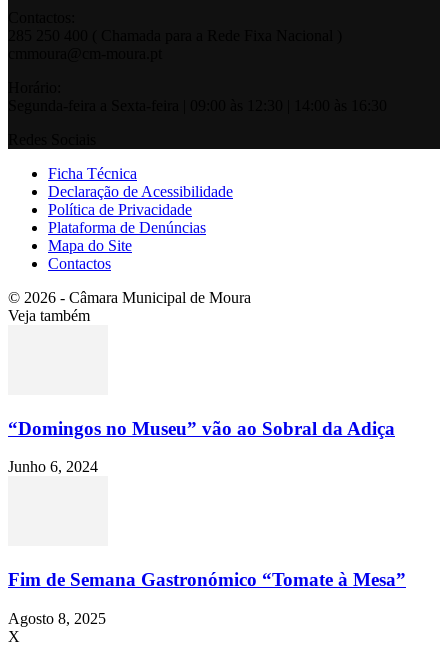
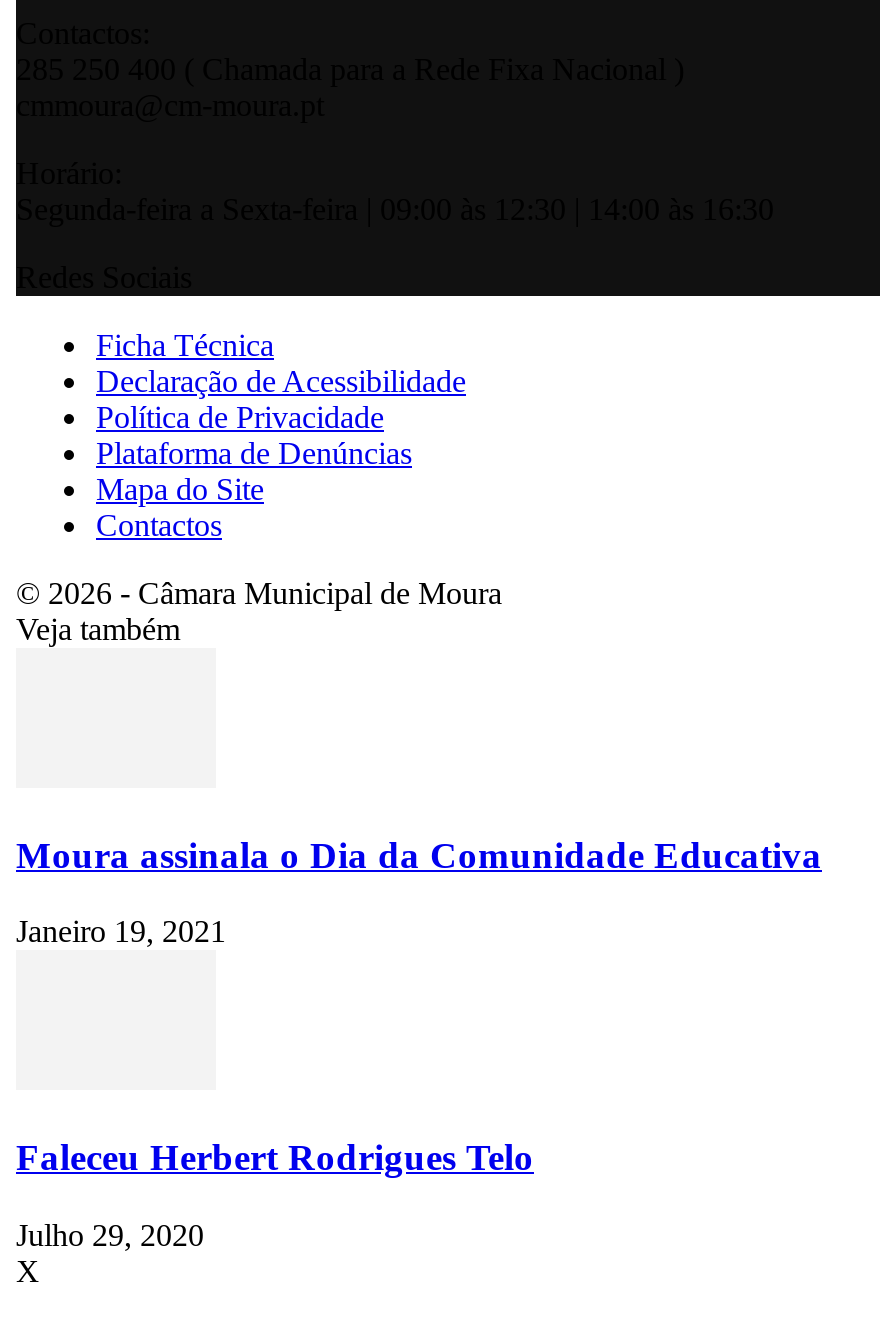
- “Domingos no Museu” vão ao Sobral da Adiça
+ Moura assinala o Dia da Comunidade Educativa

- Junho 6, 2024
+ Janeiro 19, 2021

- Fim de Semana Gastronómico “Tomate à Mesa”
+ Faleceu Herbert Rodrigues Telo

- Agosto 8, 2025
+ Julho 29, 2020
